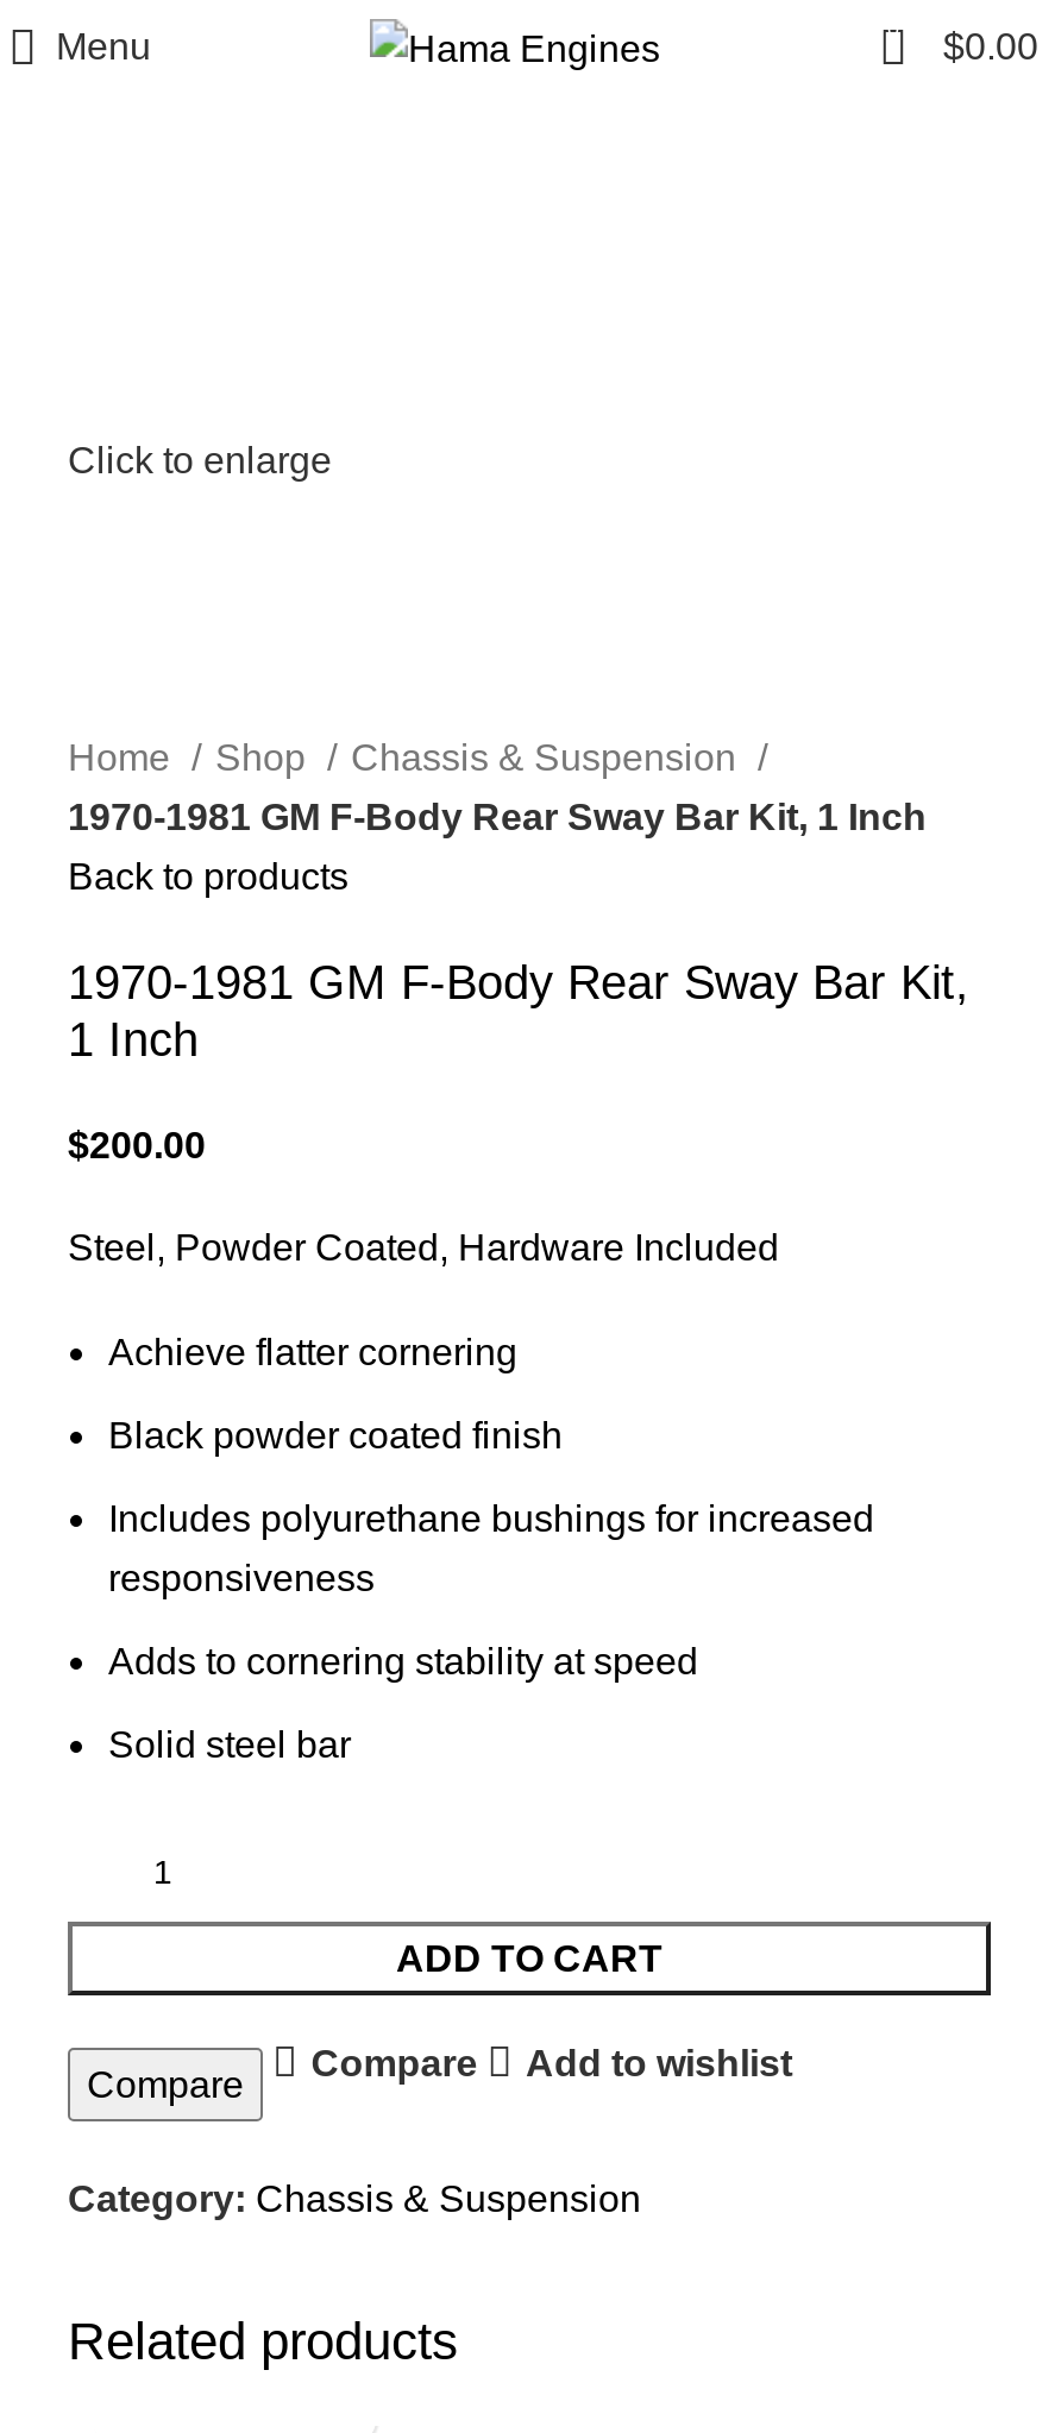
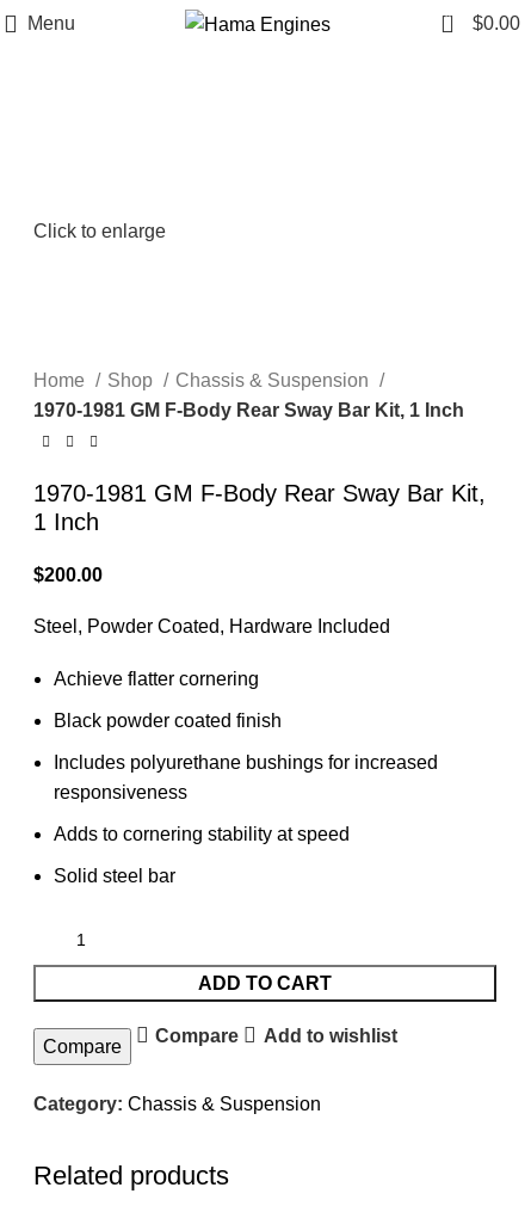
- Back to products
